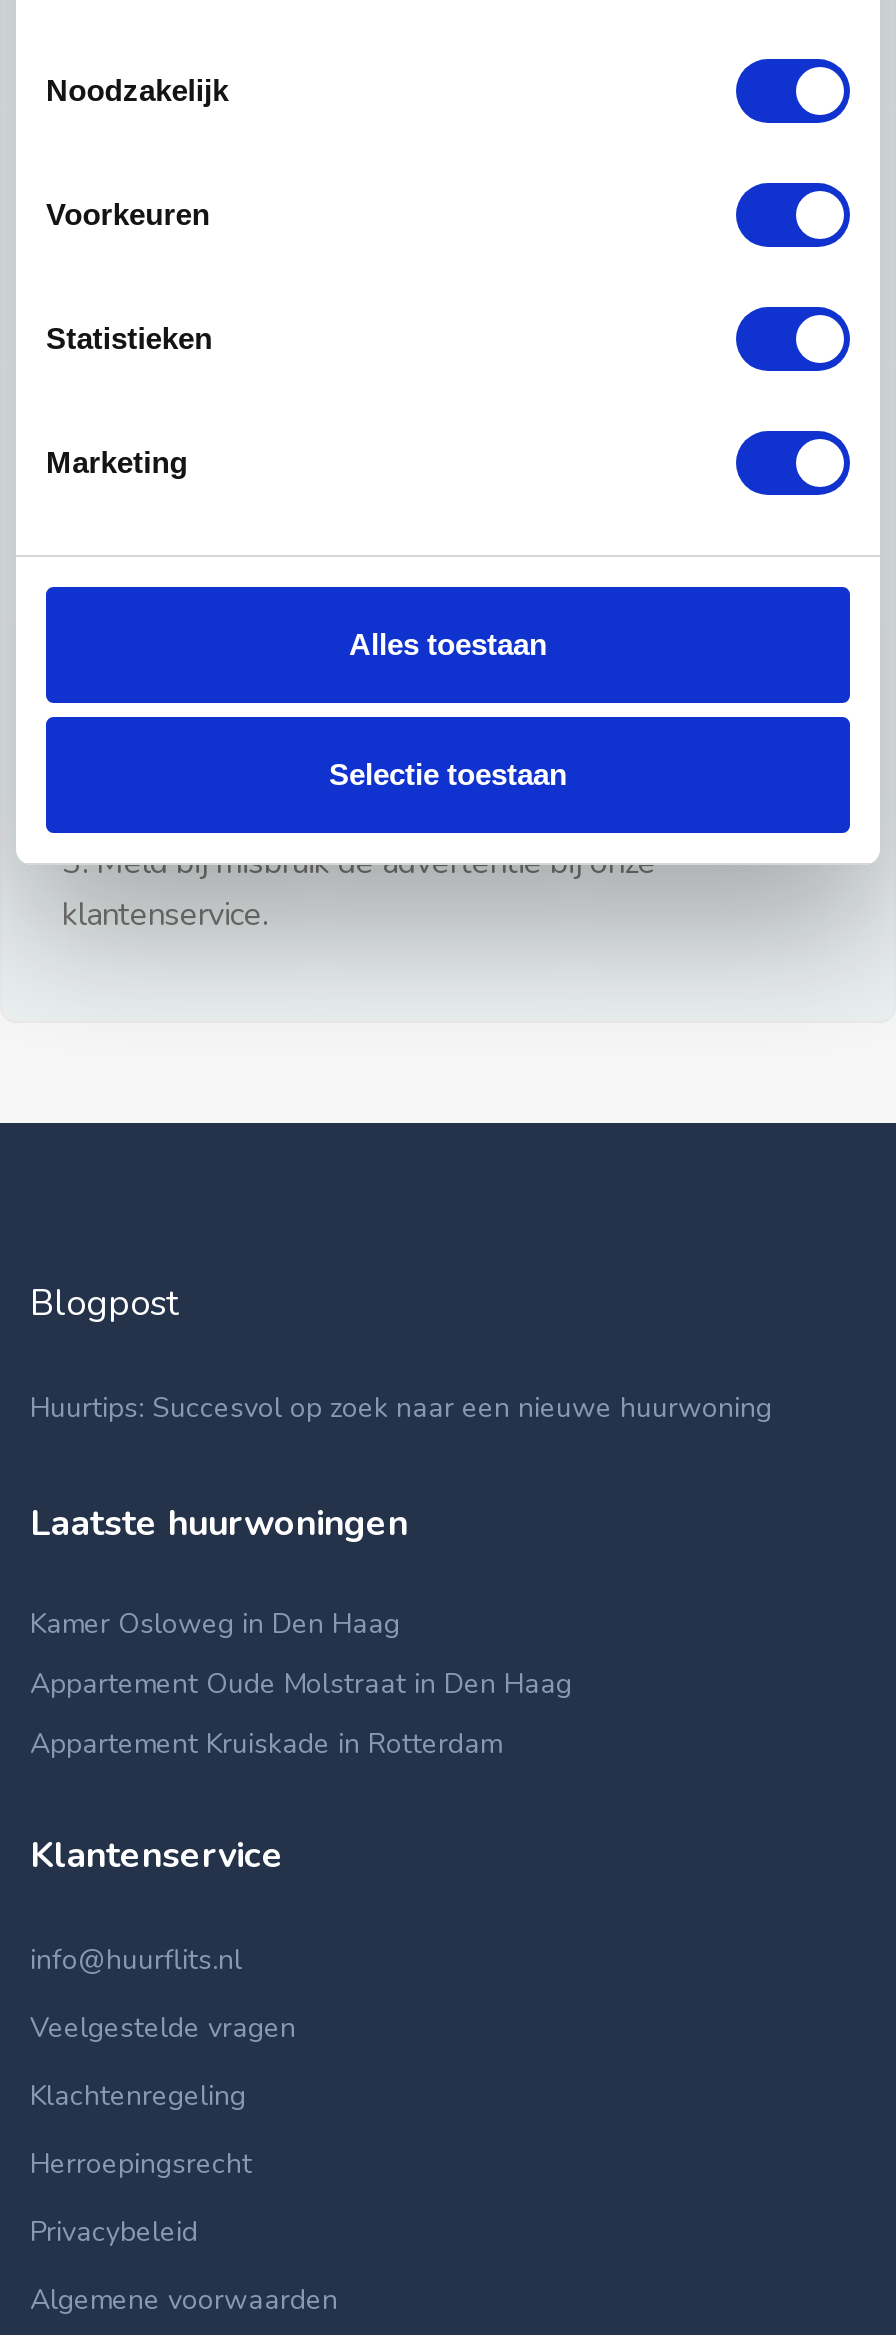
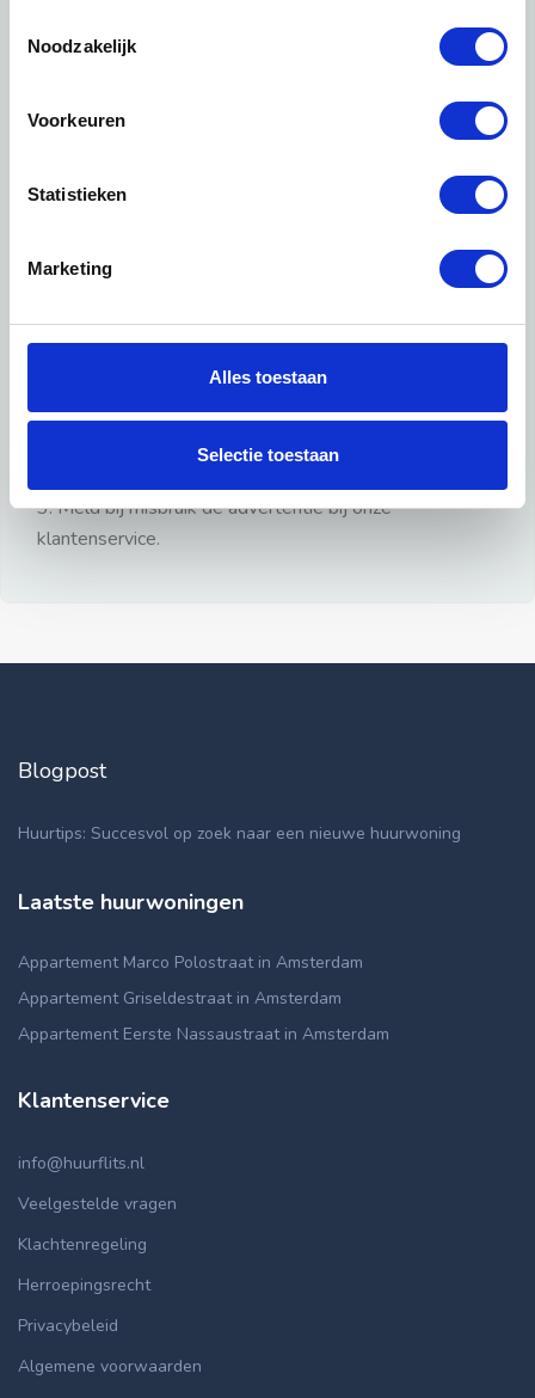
- Kamer Osloweg in Den Haag
+ Appartement Marco Polostraat in Amsterdam

- Appartement Oude Molstraat in Den Haag
+ Appartement Griseldestraat in Amsterdam

- Appartement Kruiskade in Rotterdam
+ Appartement Eerste Nassaustraat in Amsterdam
